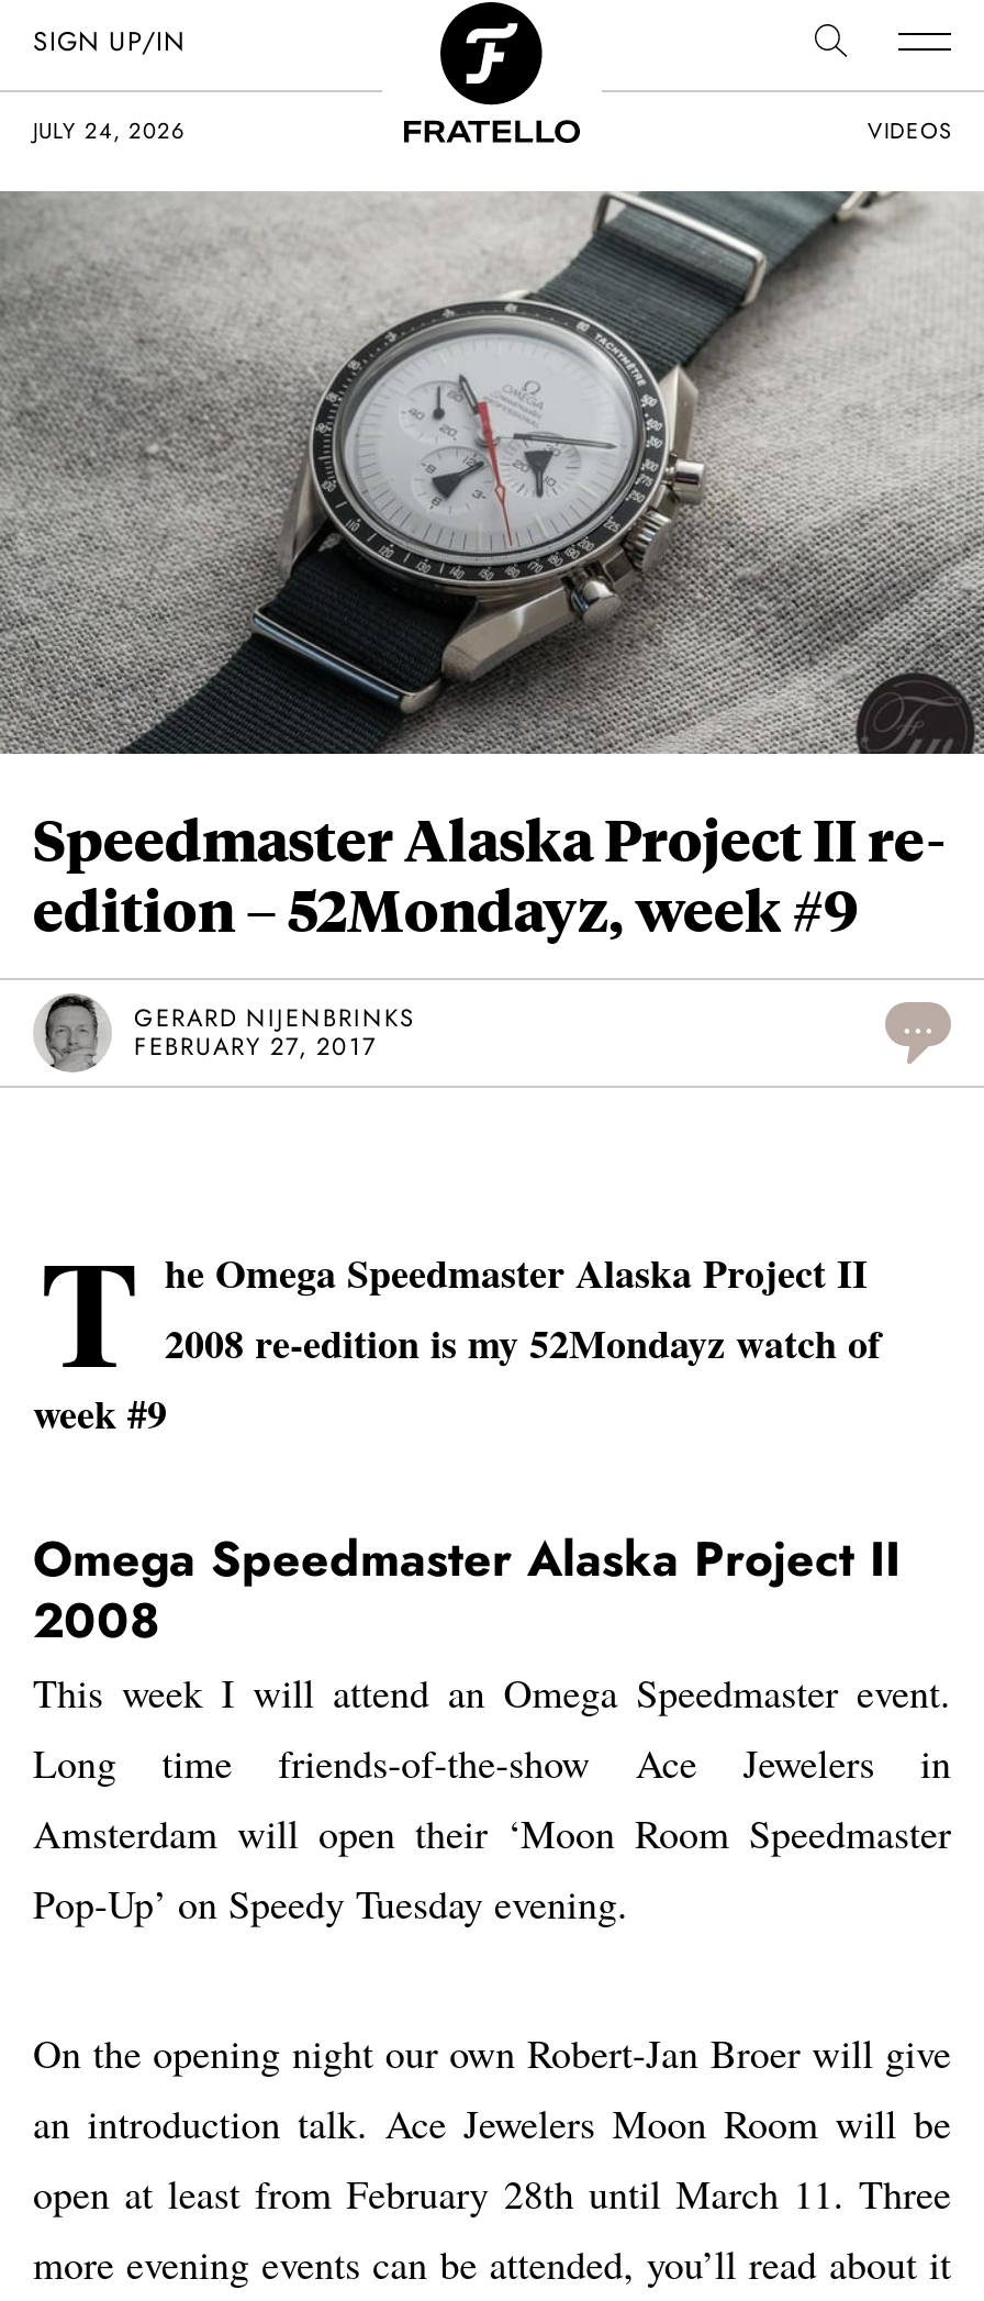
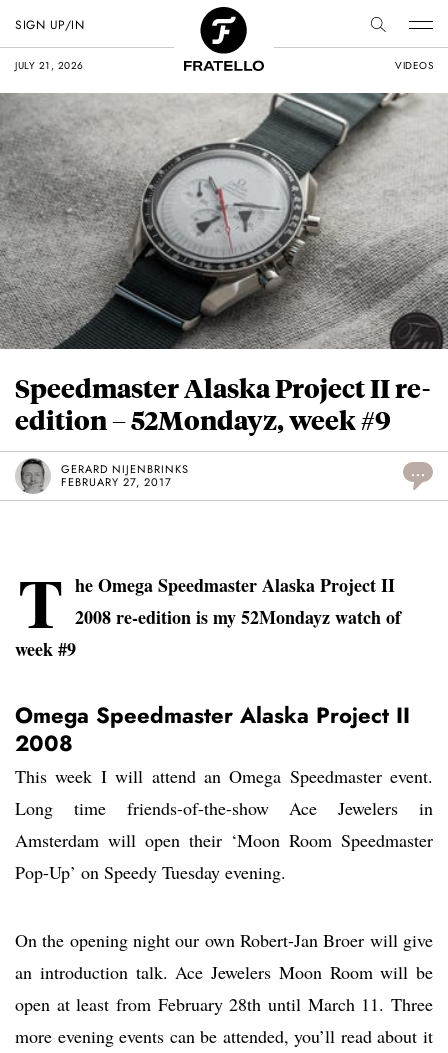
- JULY 24, 2026
+ JULY 21, 2026
